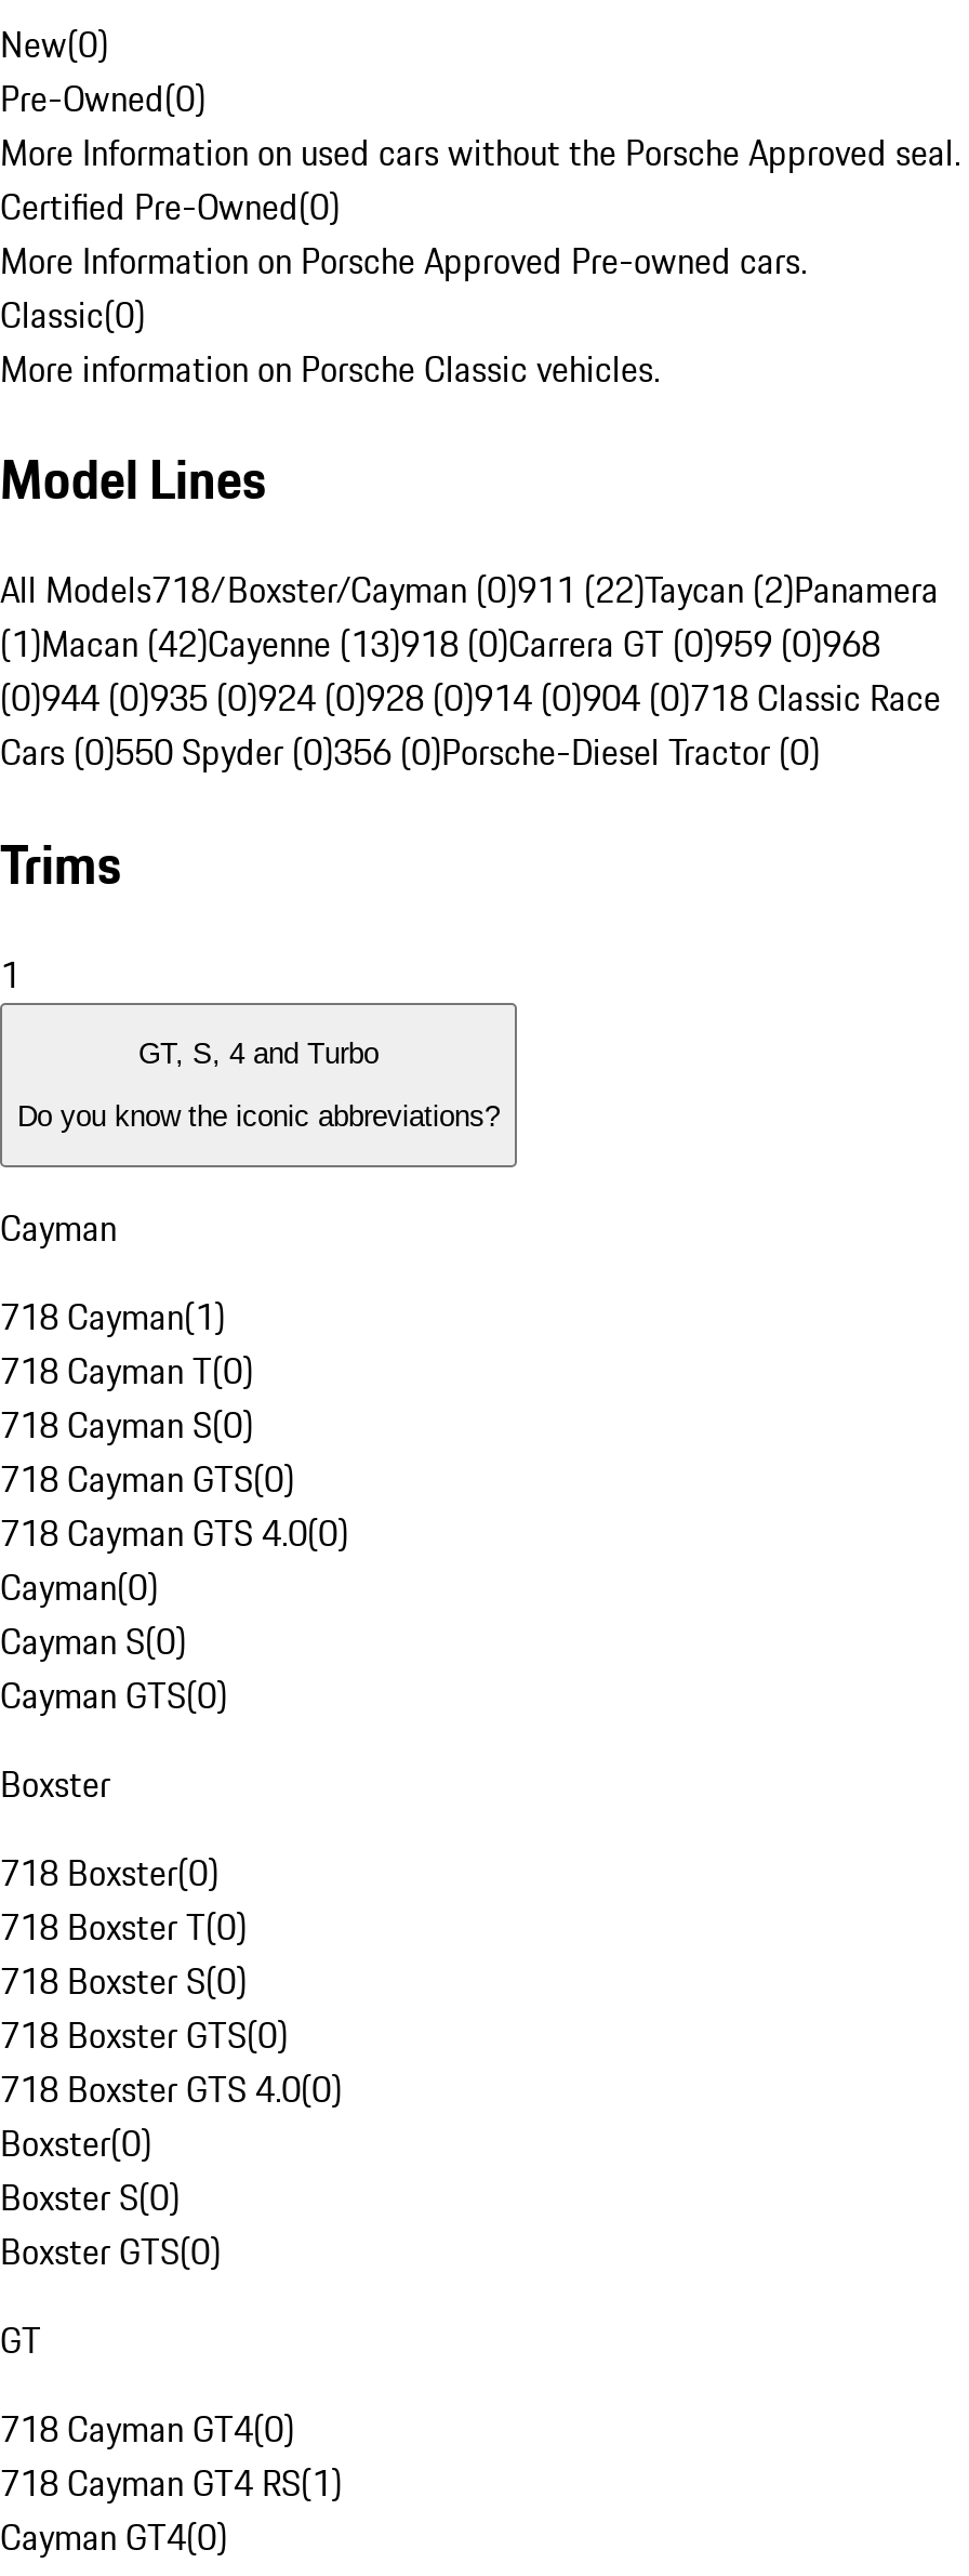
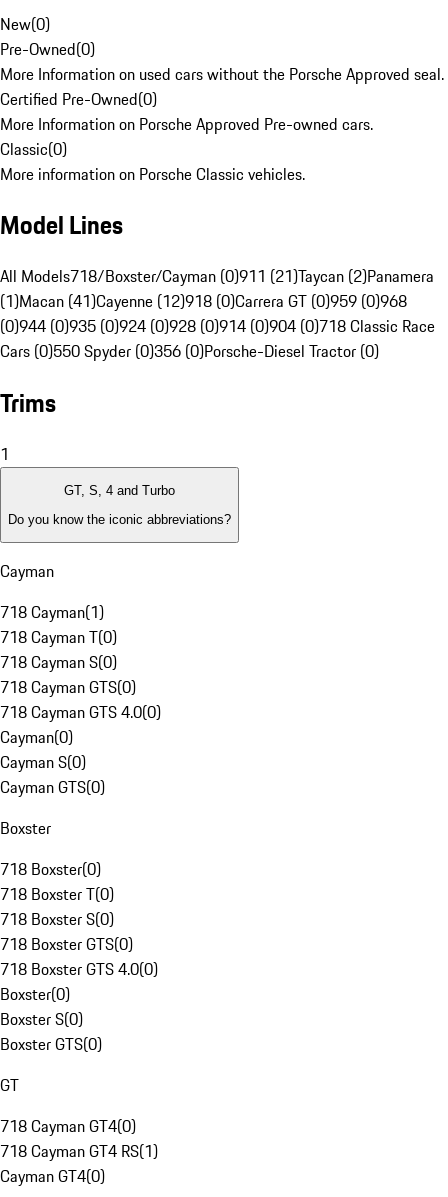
- All Models718/Boxster/Cayman (0)911 (22)Taycan (2)Panamera
+ All Models718/Boxster/Cayman (0)911 (21)Taycan (2)Panamera

- (1)Macan (42)Cayenne (13)918 (0)Carrera GT (0)959 (0)968
+ (1)Macan (41)Cayenne (12)918 (0)Carrera GT (0)959 (0)968
